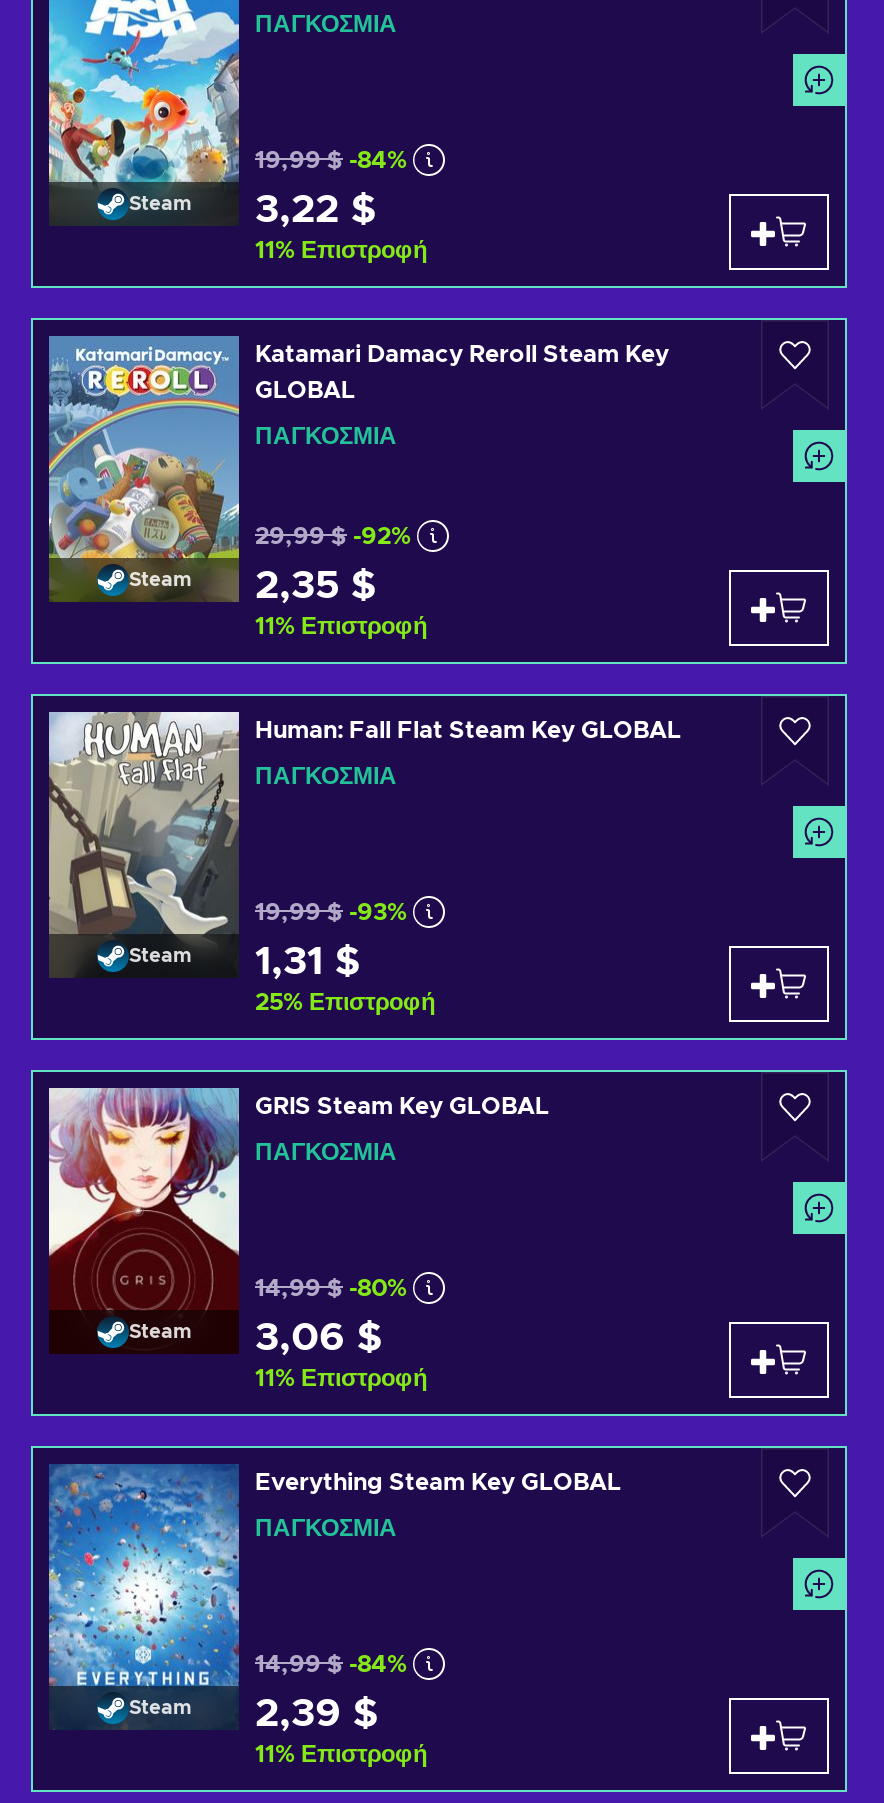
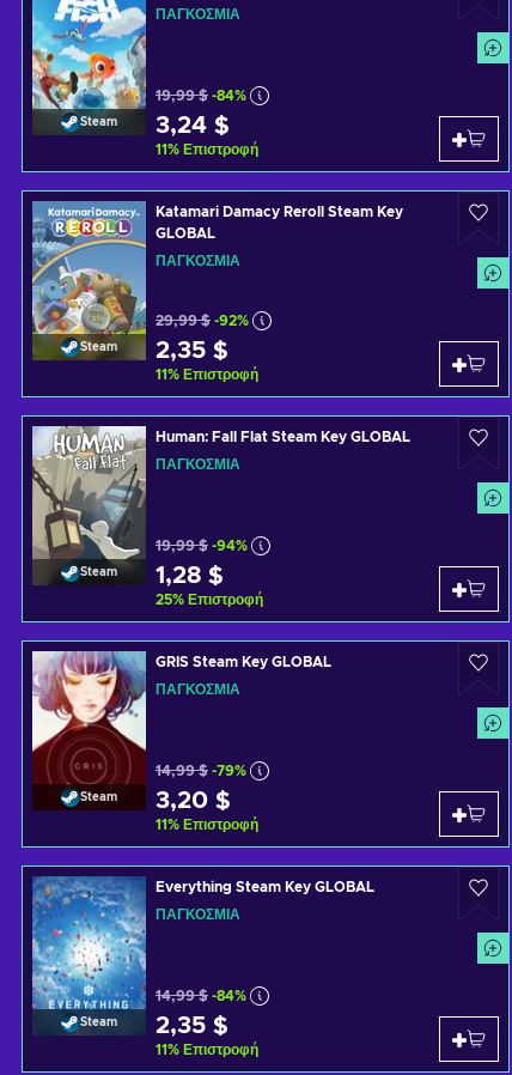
- 3,22 $
+ 3,24 $

- 19,99 $ -93%
+ 19,99 $ -94%

- 1,31 $
+ 1,28 $

- 14,99 $ -80%
+ 14,99 $ -79%

- 3,06 $
+ 3,20 $

- 2,39 $
+ 2,35 $
